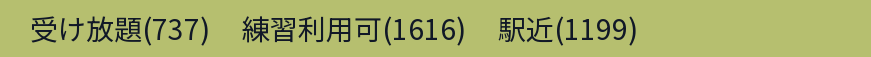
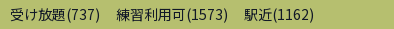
- 練習利用可(1616)
+ 練習利用可(1573)

- 駅近(1199)
+ 駅近(1162)
